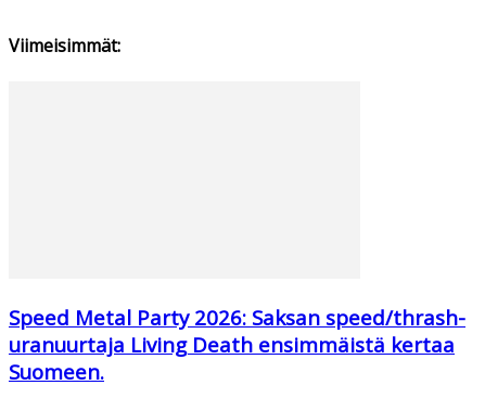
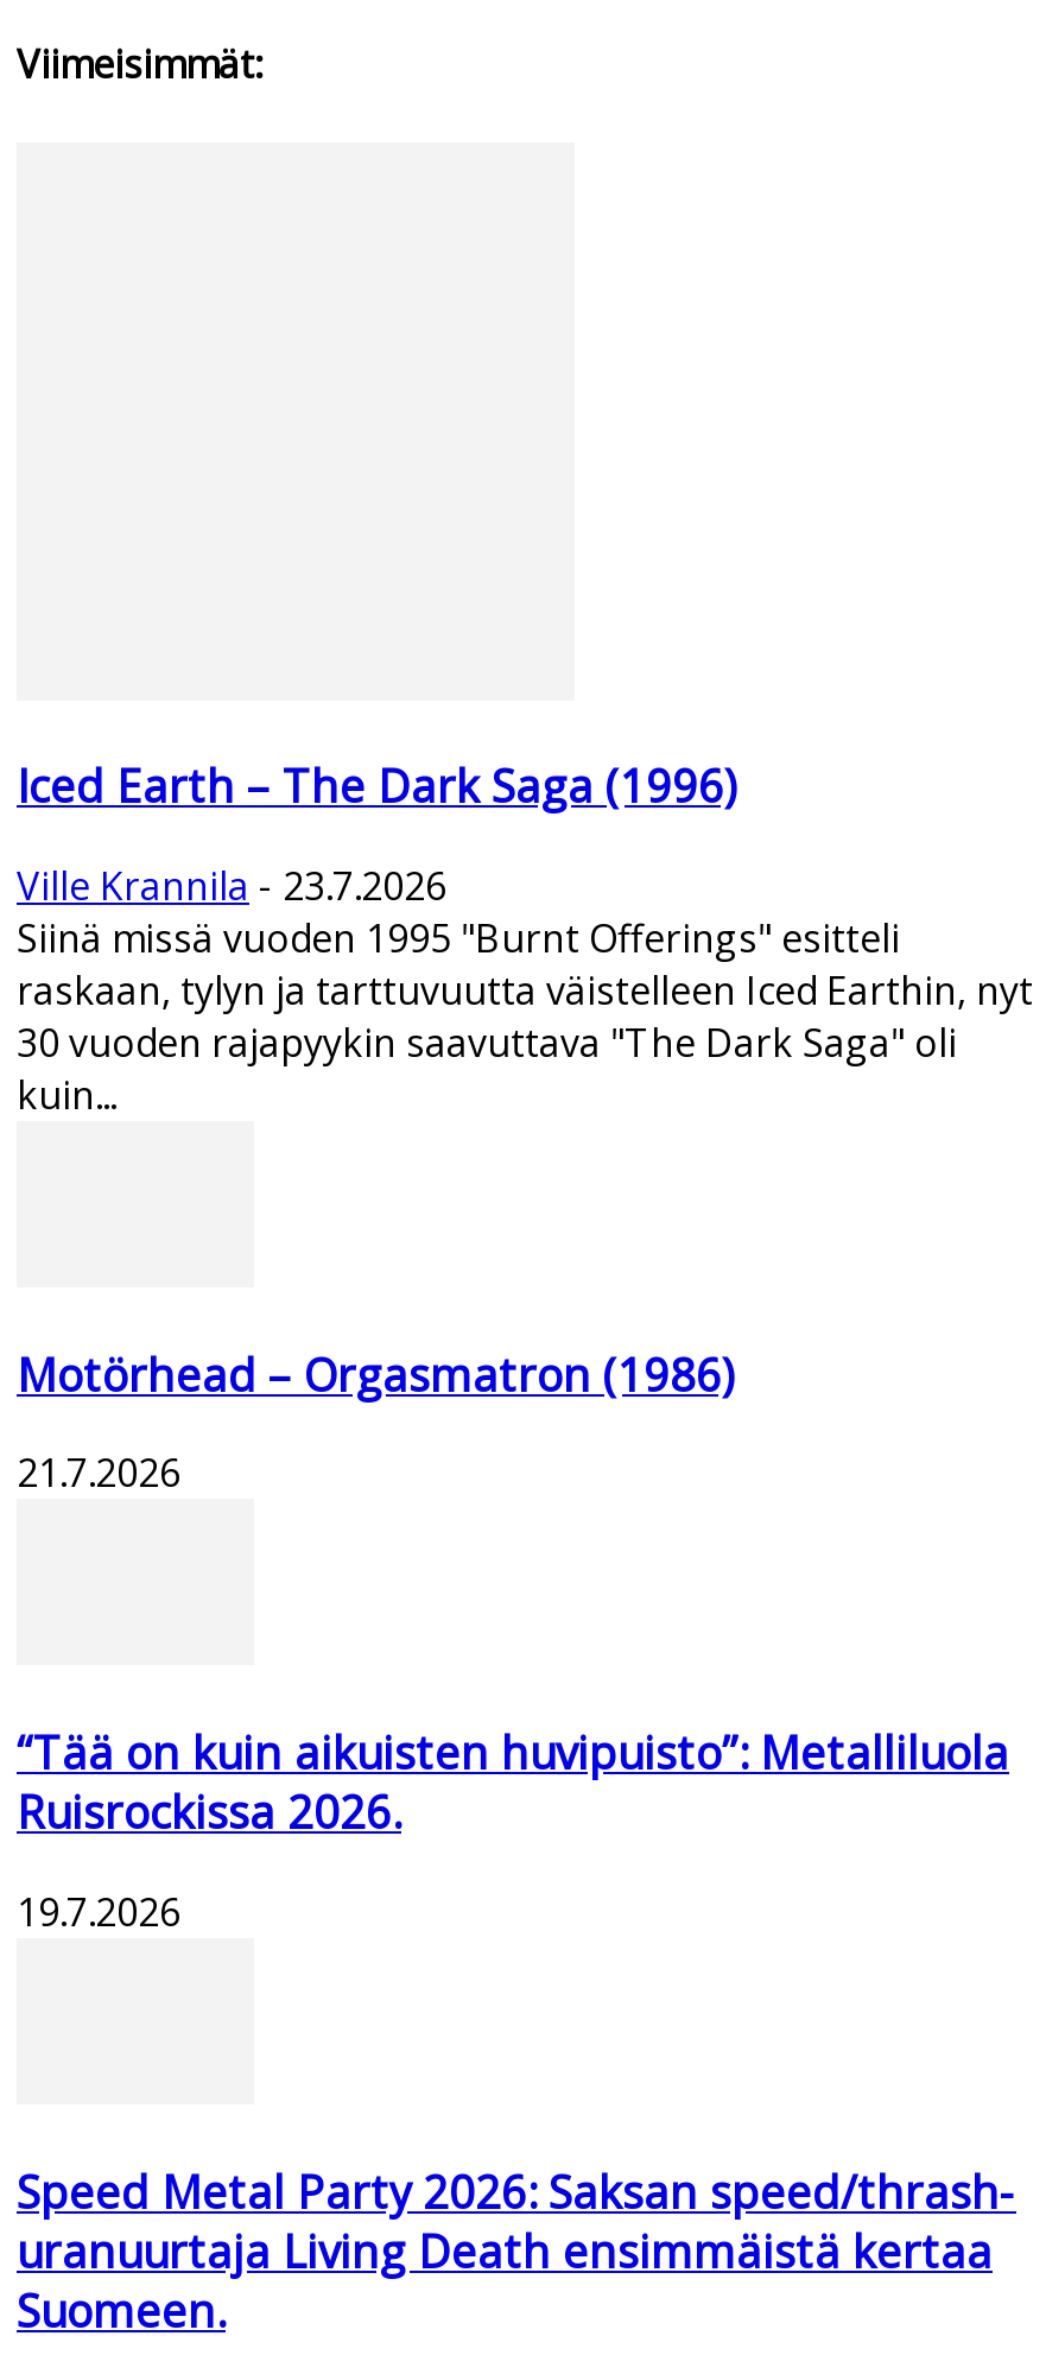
+ Iced Earth – The Dark Saga (1996)
+ Ville Krannila - 23.7.2026
+ Siinä missä vuoden 1995 "Burnt Offerings" esitteli
+ raskaan, tylyn ja tarttuvuutta väistelleen Iced Earthin, nyt
+ 30 vuoden rajapyykin saavuttava "The Dark Saga" oli
+ kuin...

+ Motörhead – Orgasmatron (1986)
+ 21.7.2026

+ “Tää on kuin aikuisten huvipuisto”: Metalliluola
+ Ruisrockissa 2026.
+ 19.7.2026
